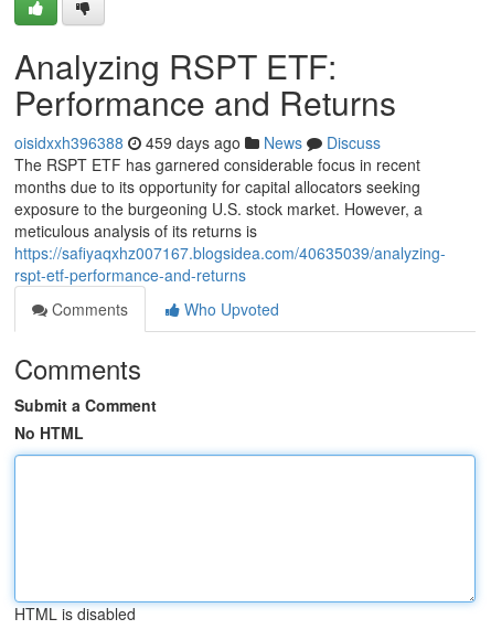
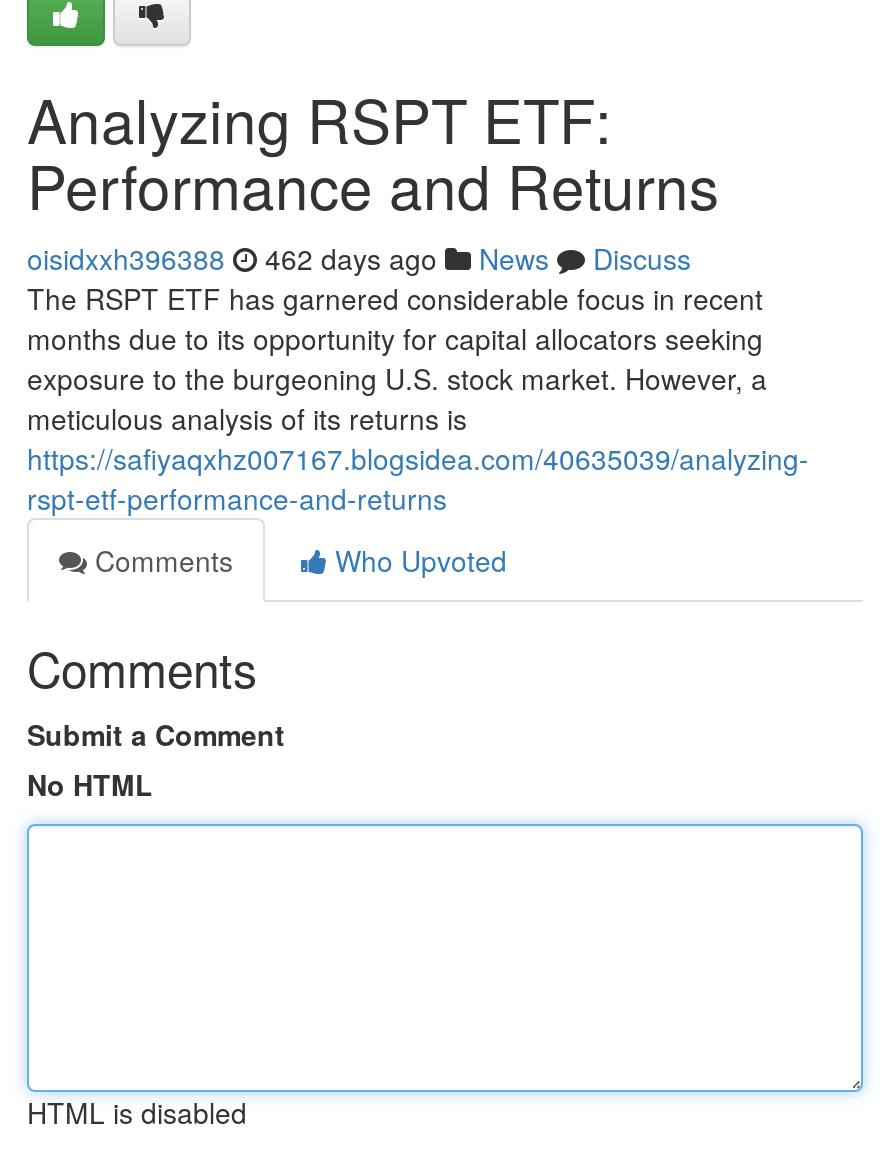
- oisidxxh396388 459 days ago News Discuss
+ oisidxxh396388 462 days ago News Discuss
